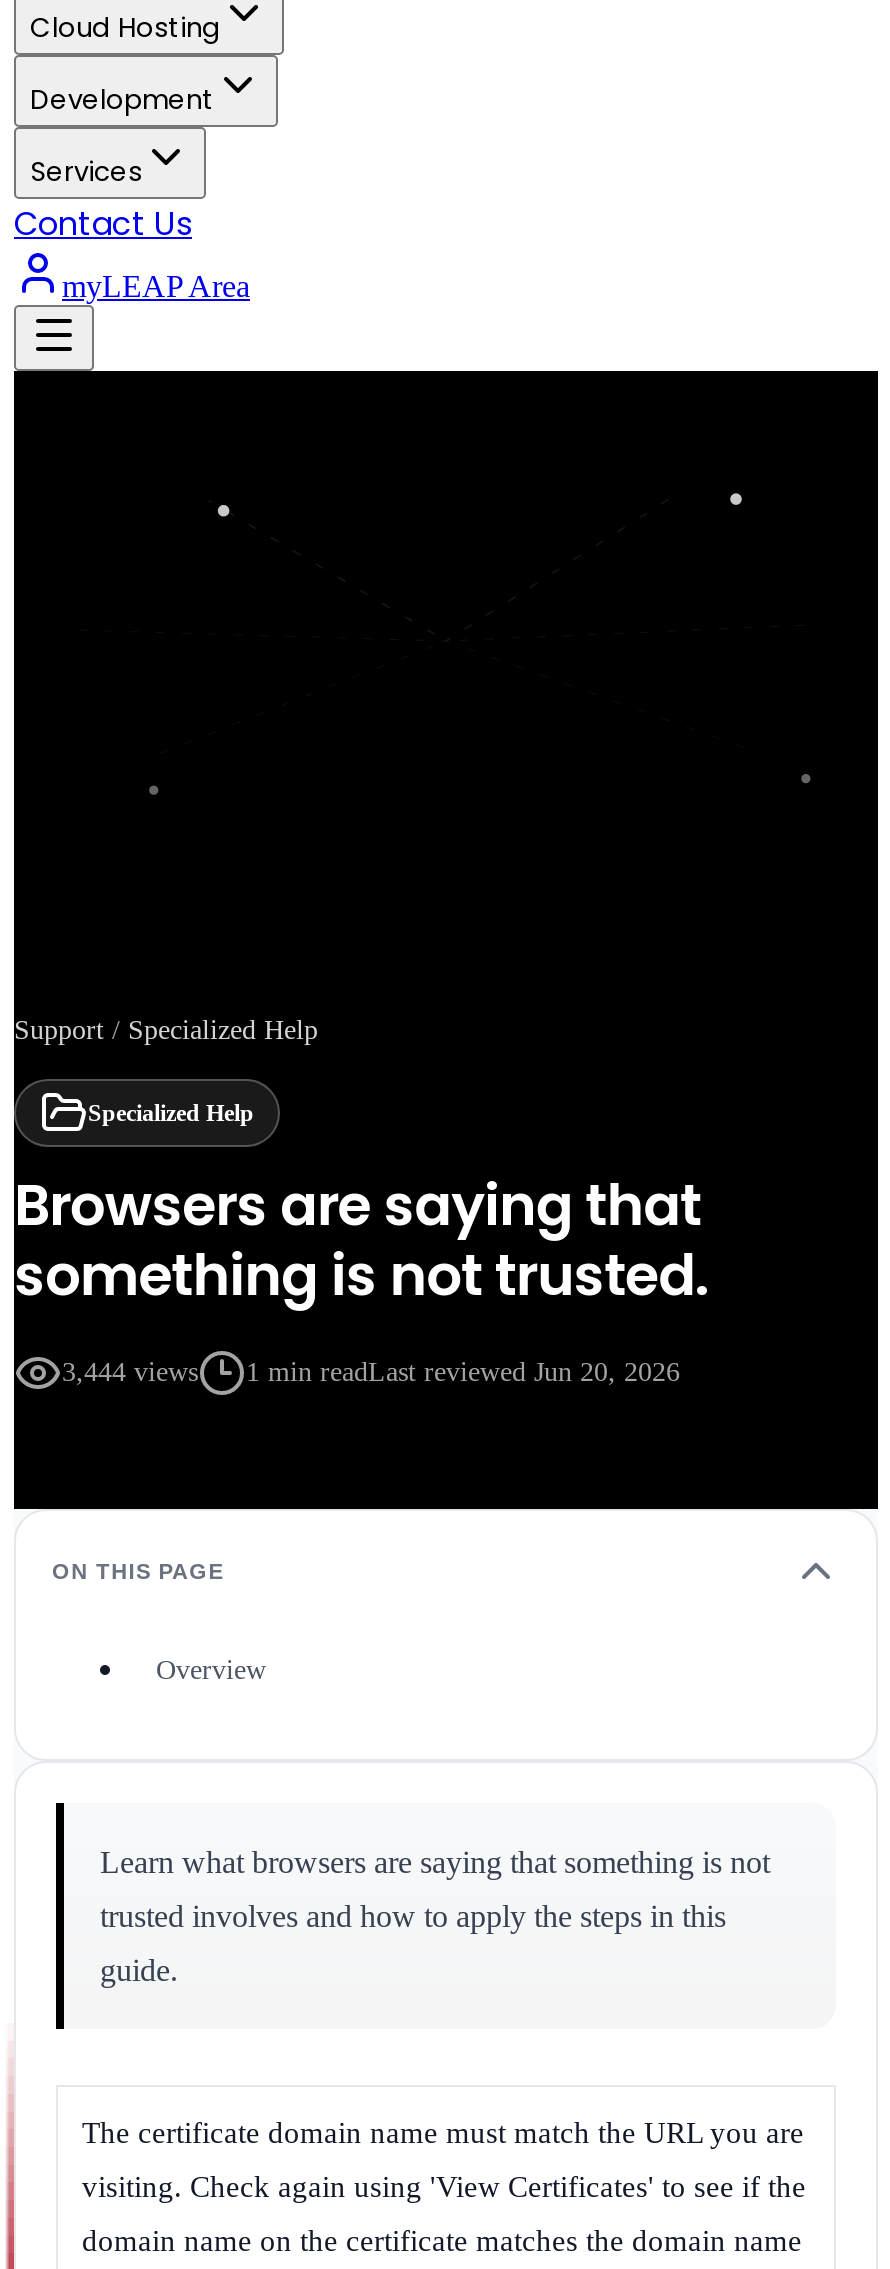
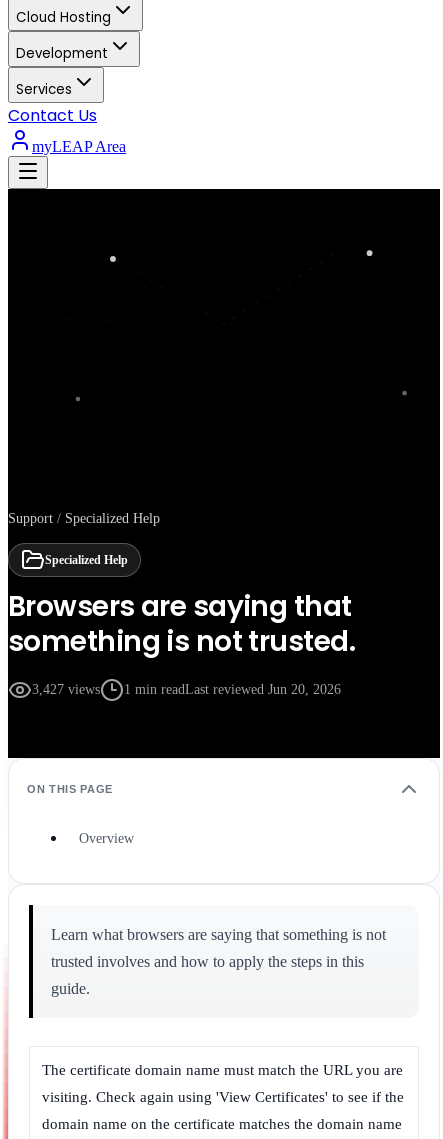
- 3,444 views 1 min readLast reviewed Jun 20, 2026
+ 3,427 views 1 min readLast reviewed Jun 20, 2026
